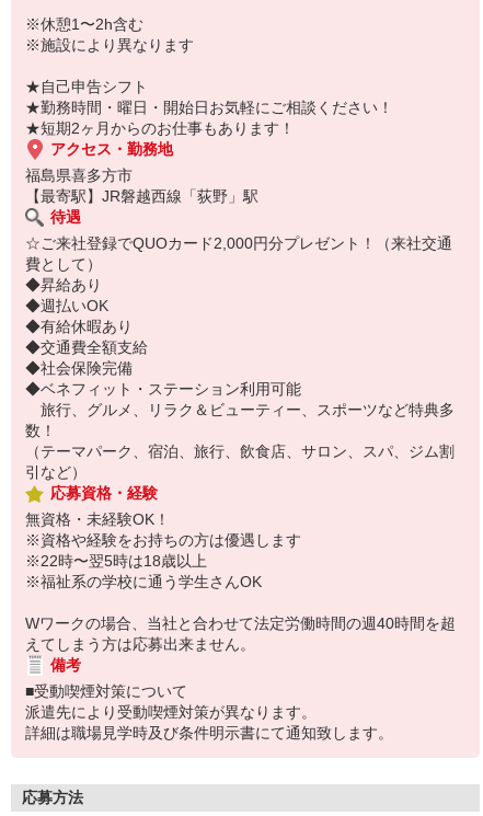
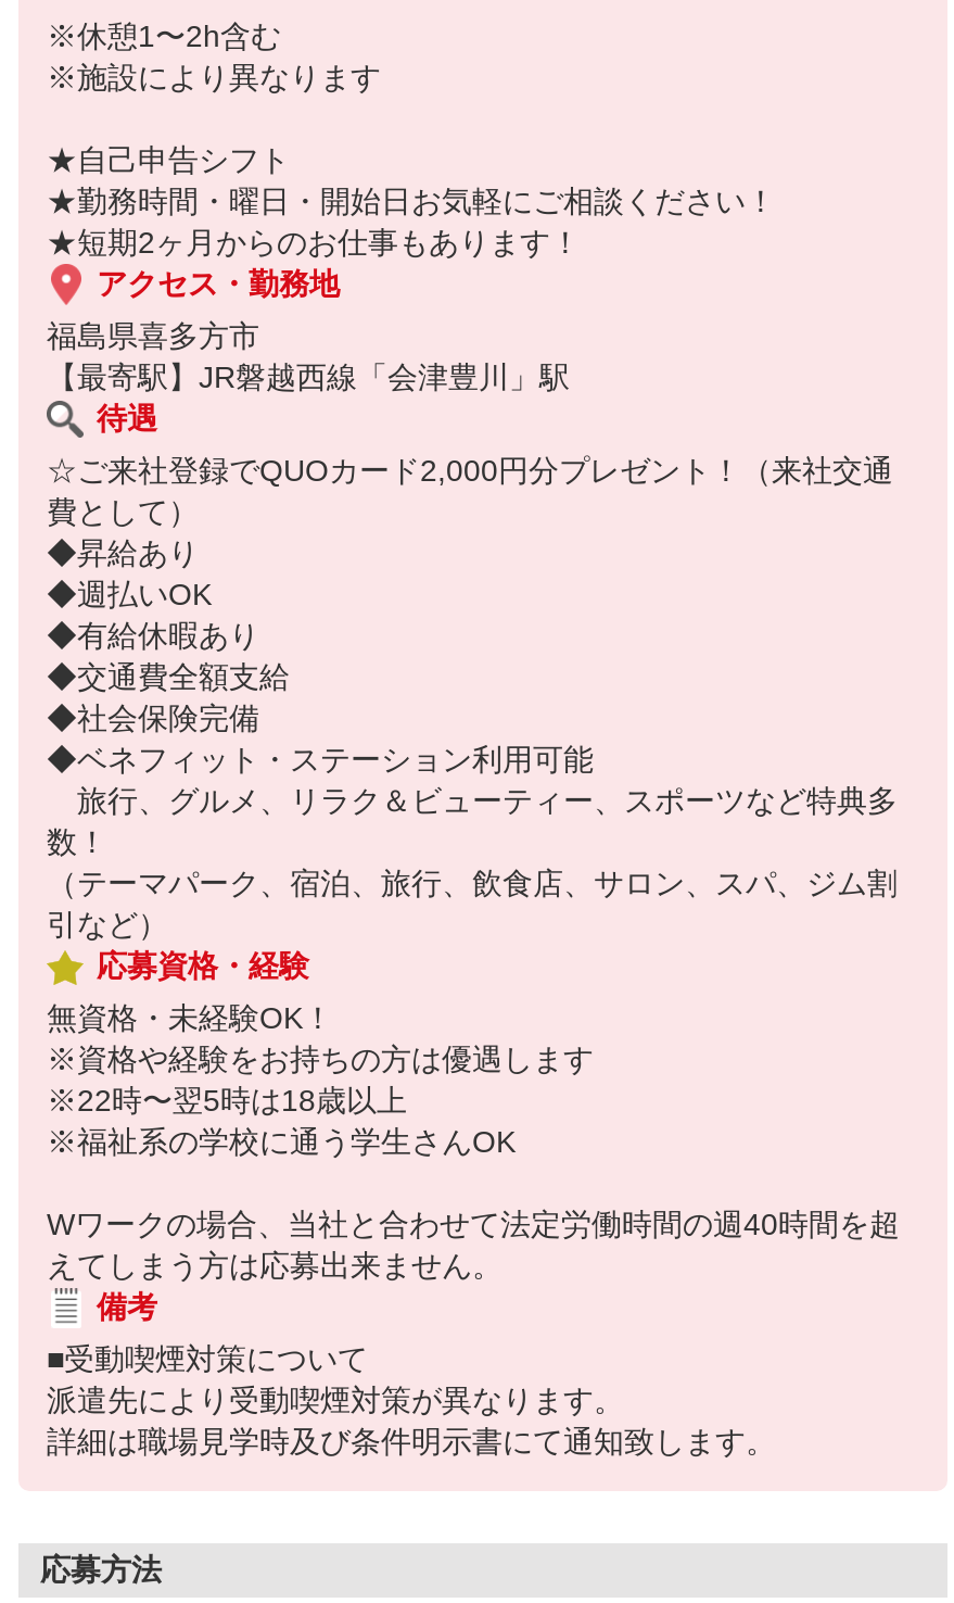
- 【最寄駅】JR磐越西線「荻野」駅
+ 【最寄駅】JR磐越西線「会津豊川」駅
